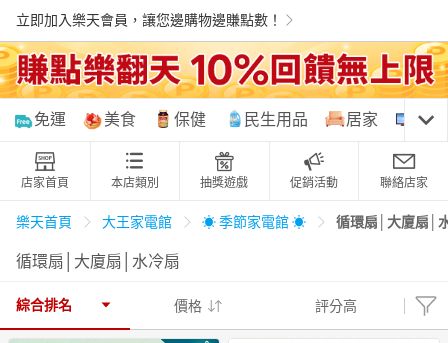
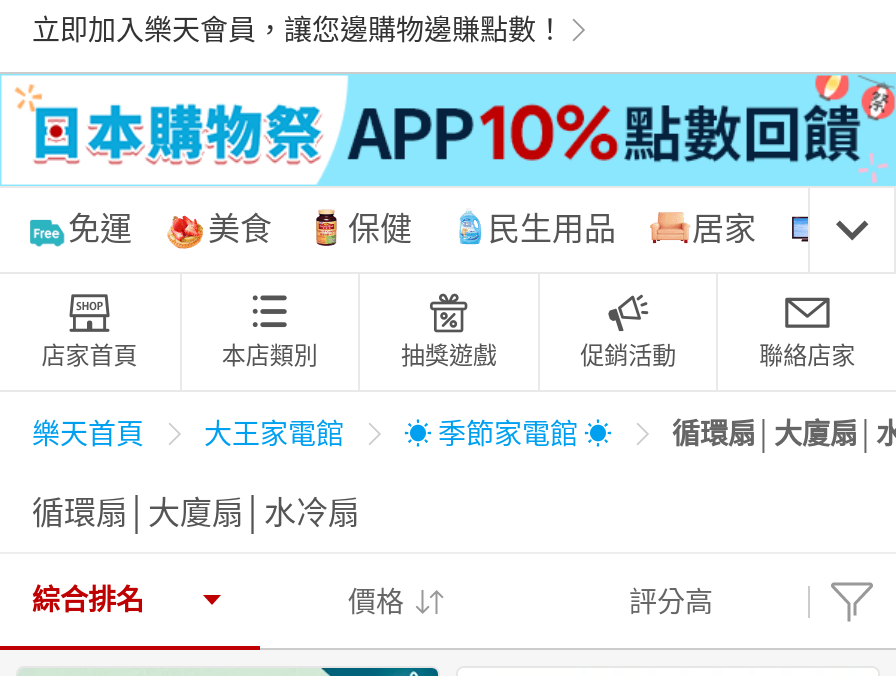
- [image]
+ [image]
